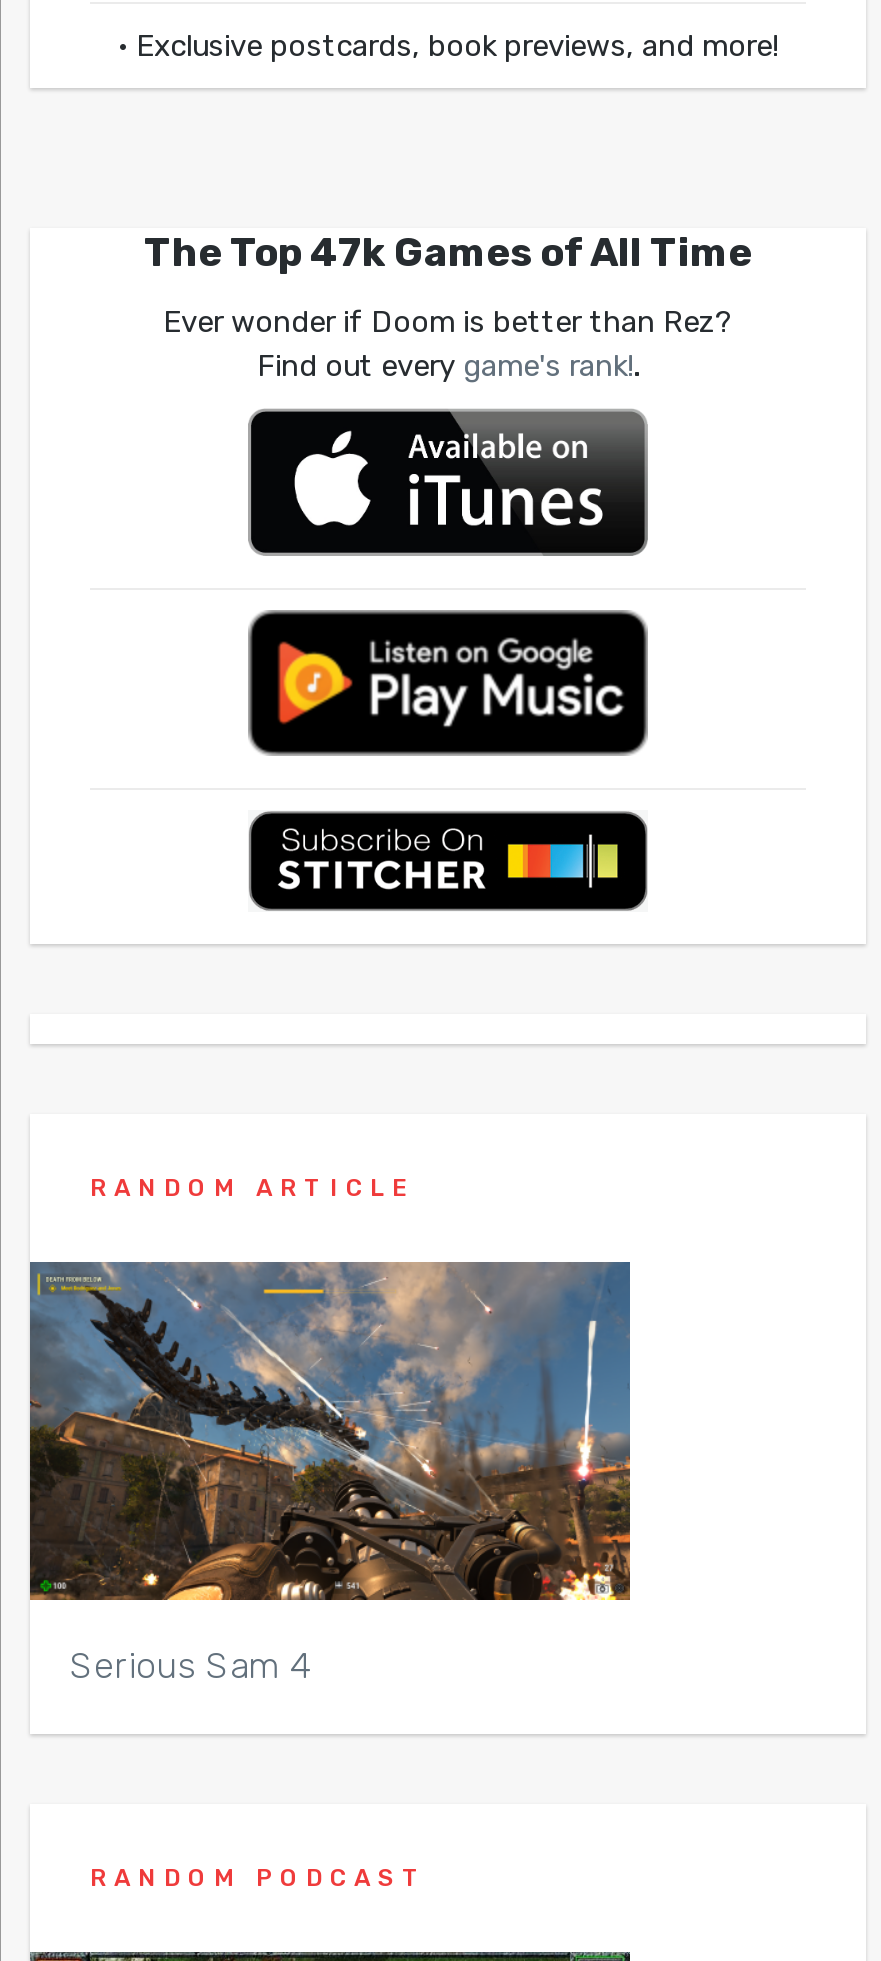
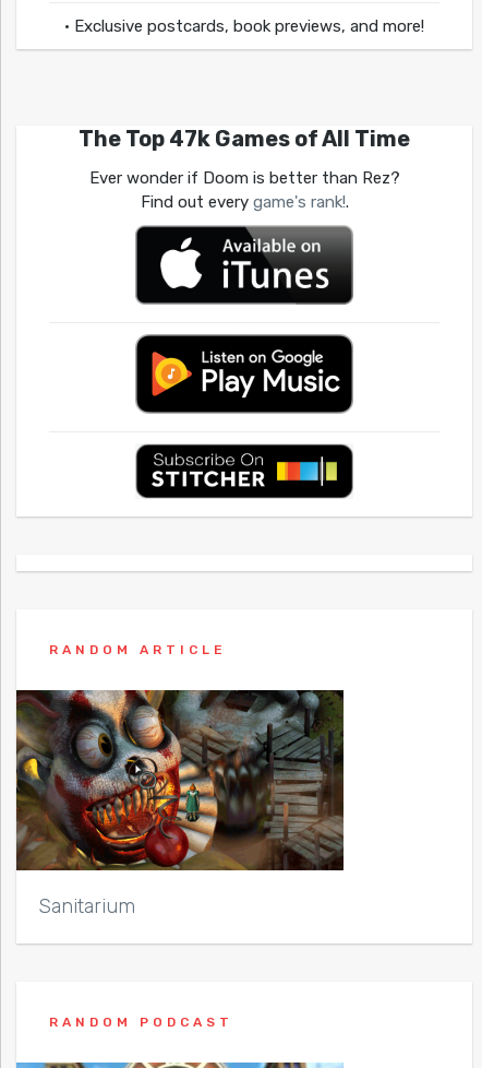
- [image]
- Serious Sam 4
+ [image]
+ Sanitarium
